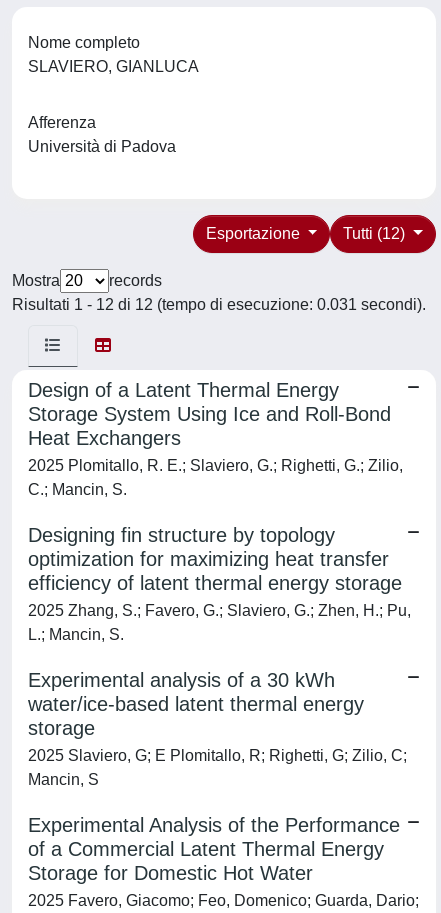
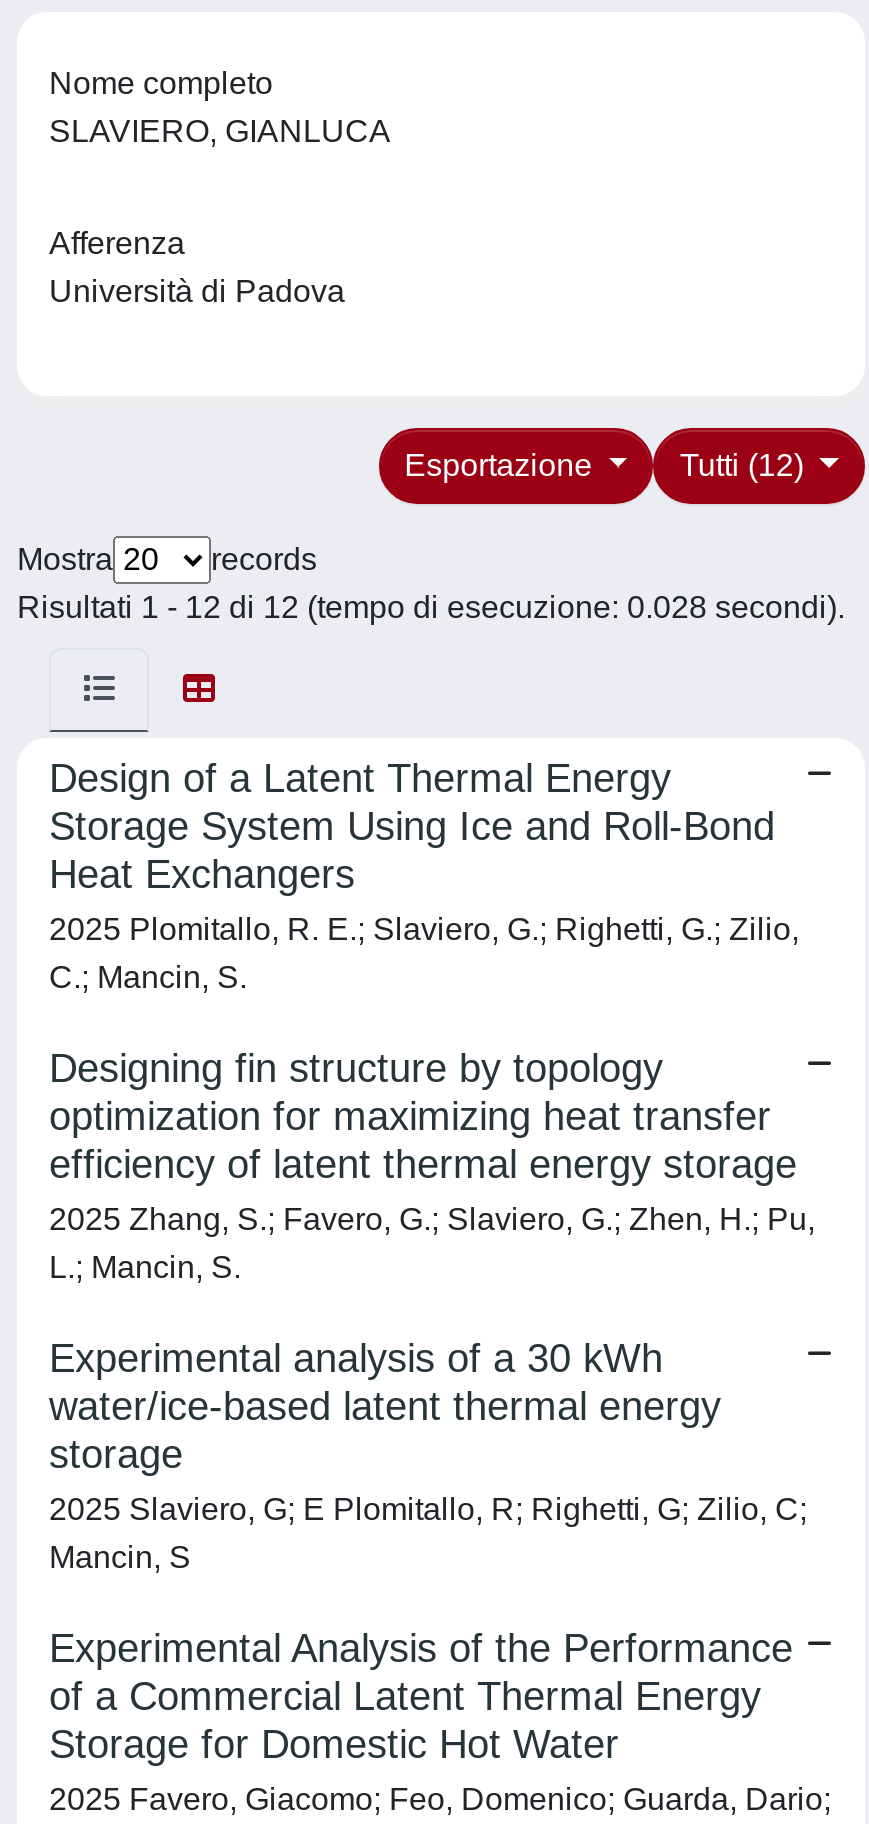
- Risultati 1 - 12 di 12 (tempo di esecuzione: 0.031 secondi).
+ Risultati 1 - 12 di 12 (tempo di esecuzione: 0.028 secondi).
